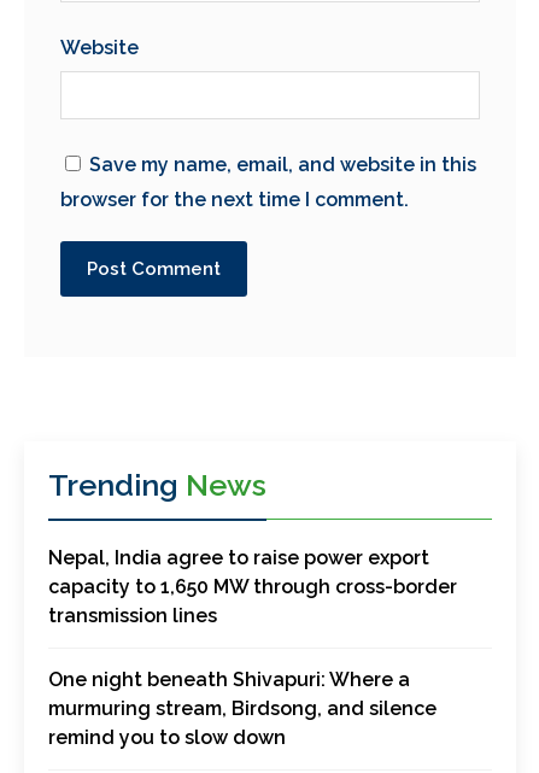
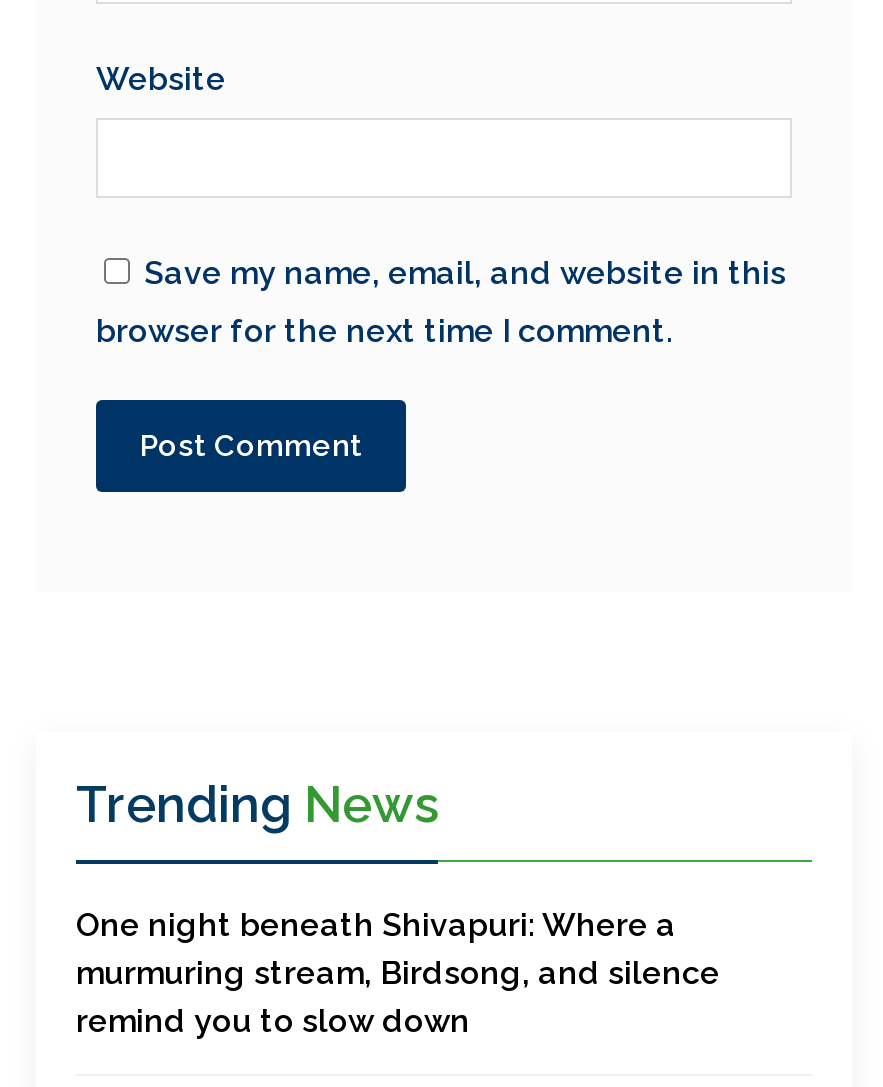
- Nepal, India agree to raise power export
- capacity to 1,650 MW through cross-border
- transmission lines
